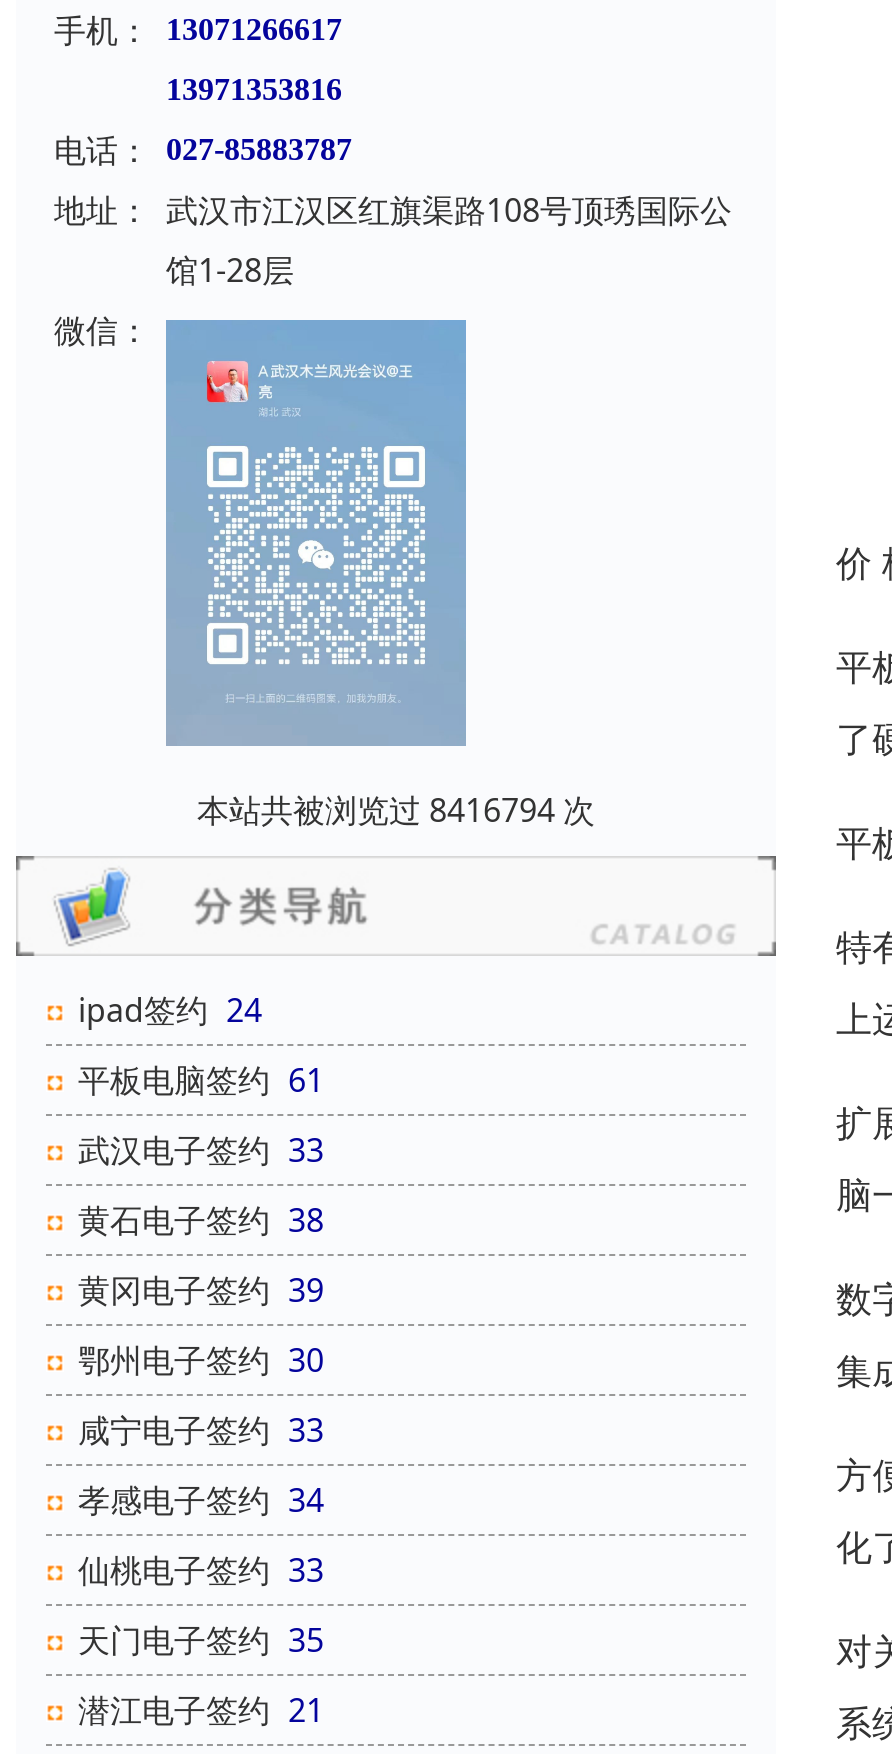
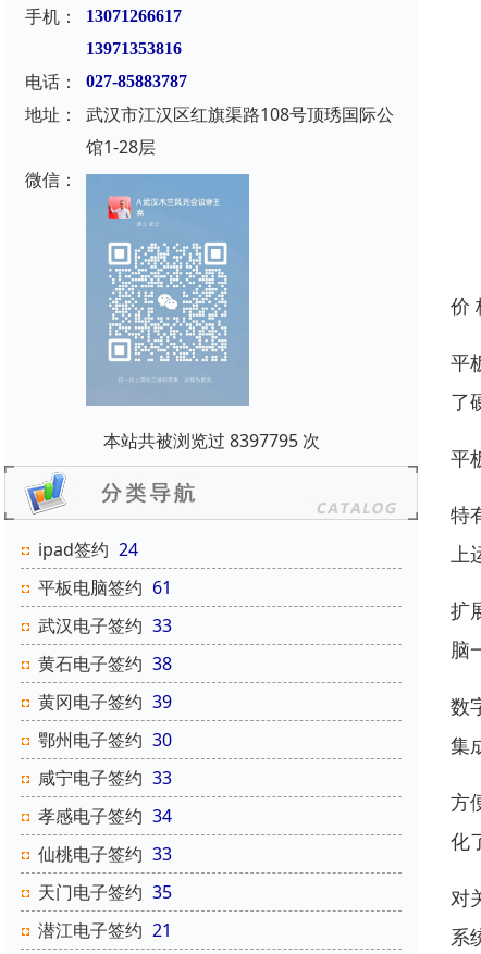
- 本站共被浏览过 8416794 次
+ 本站共被浏览过 8397795 次
